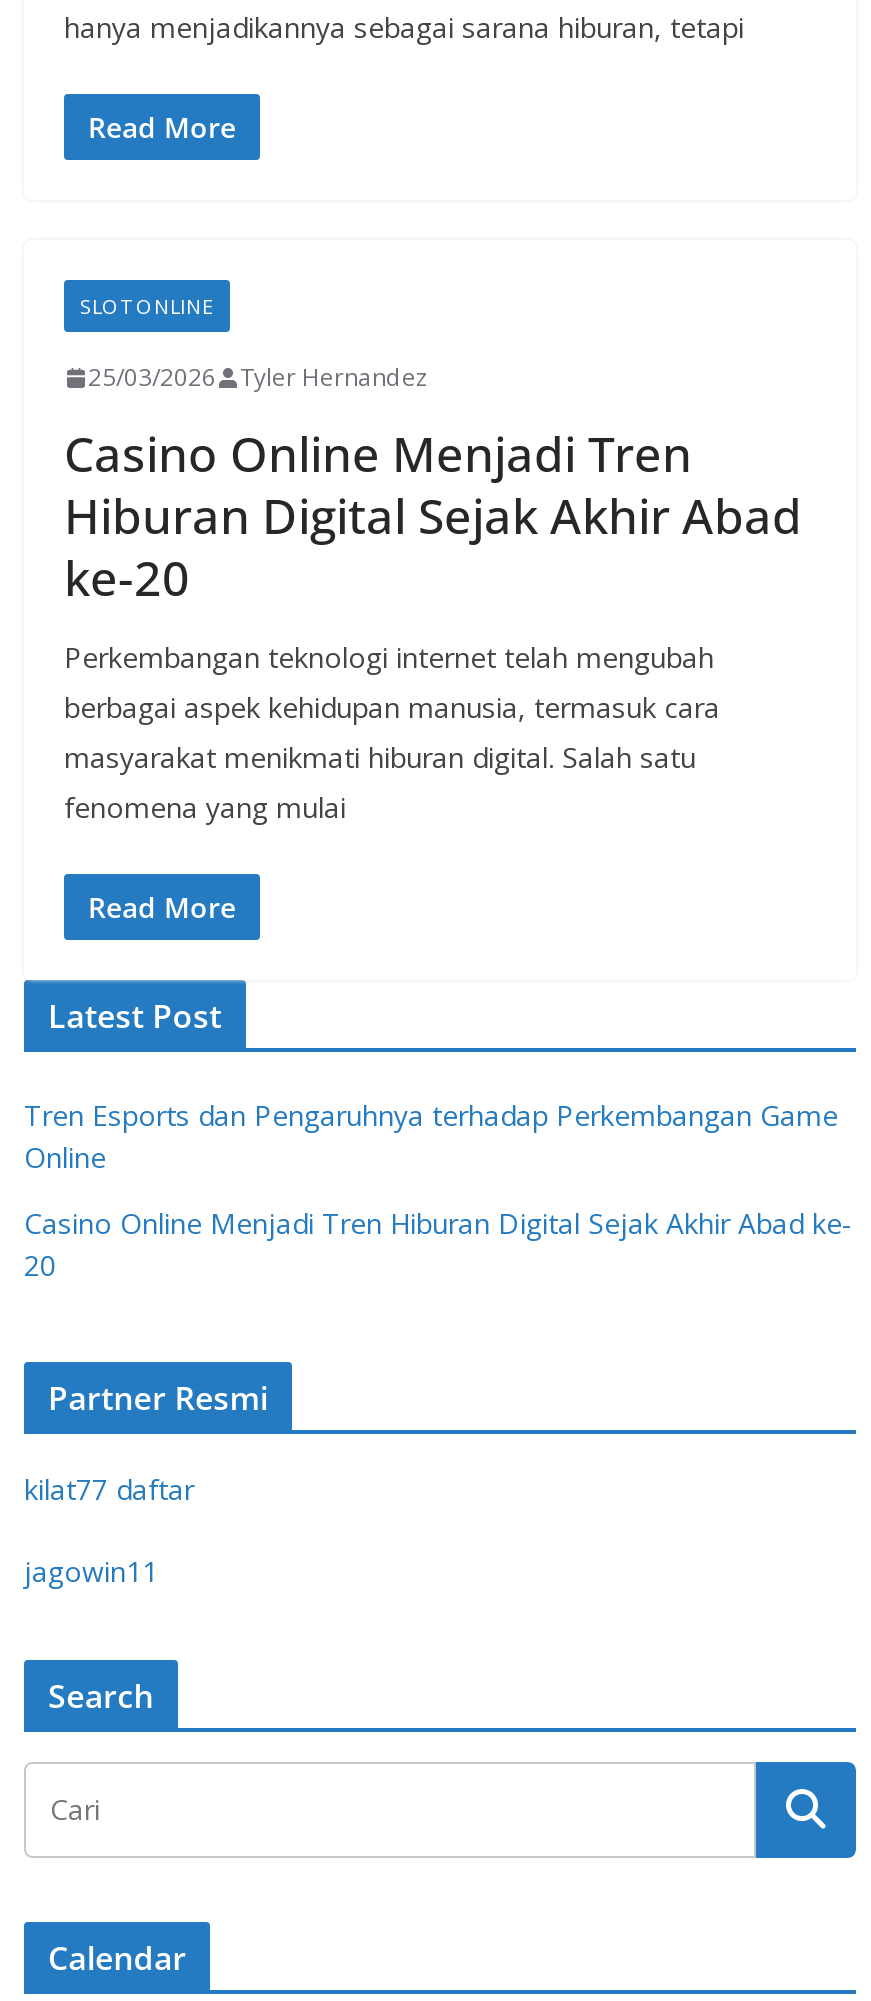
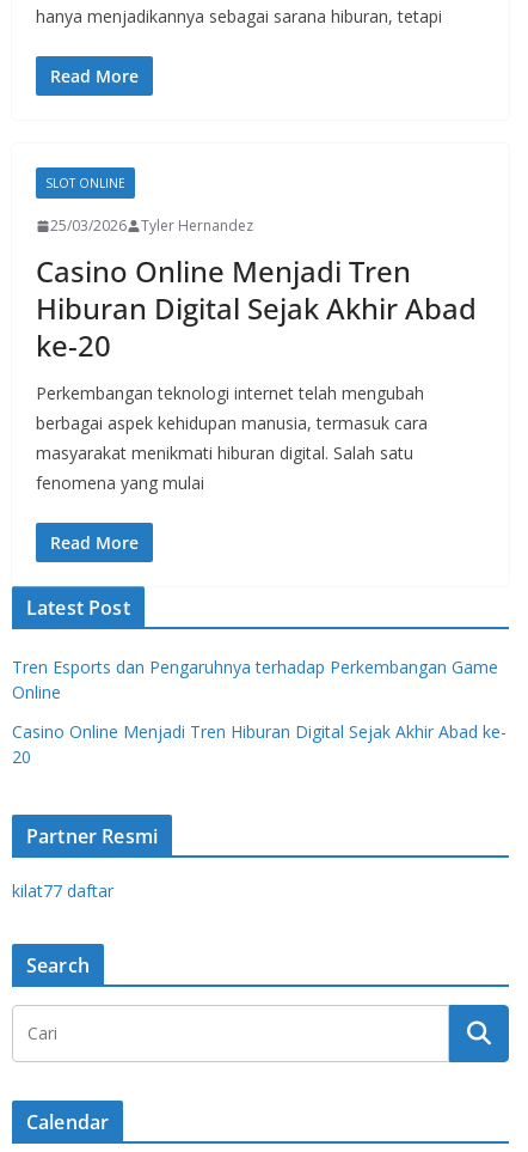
- jagowin11
